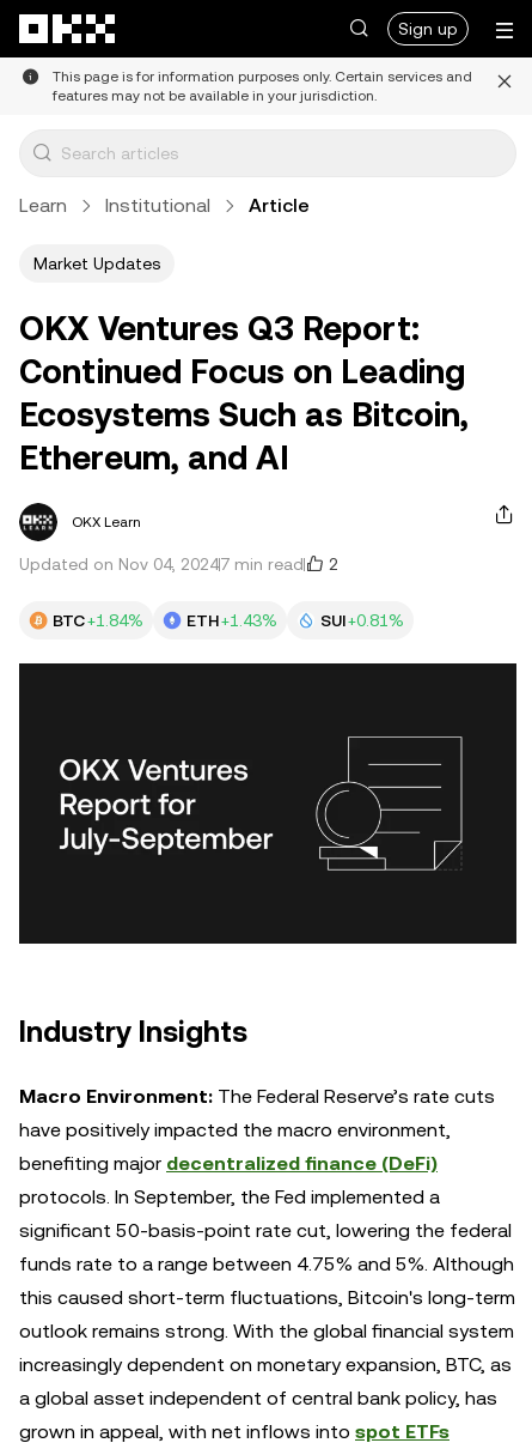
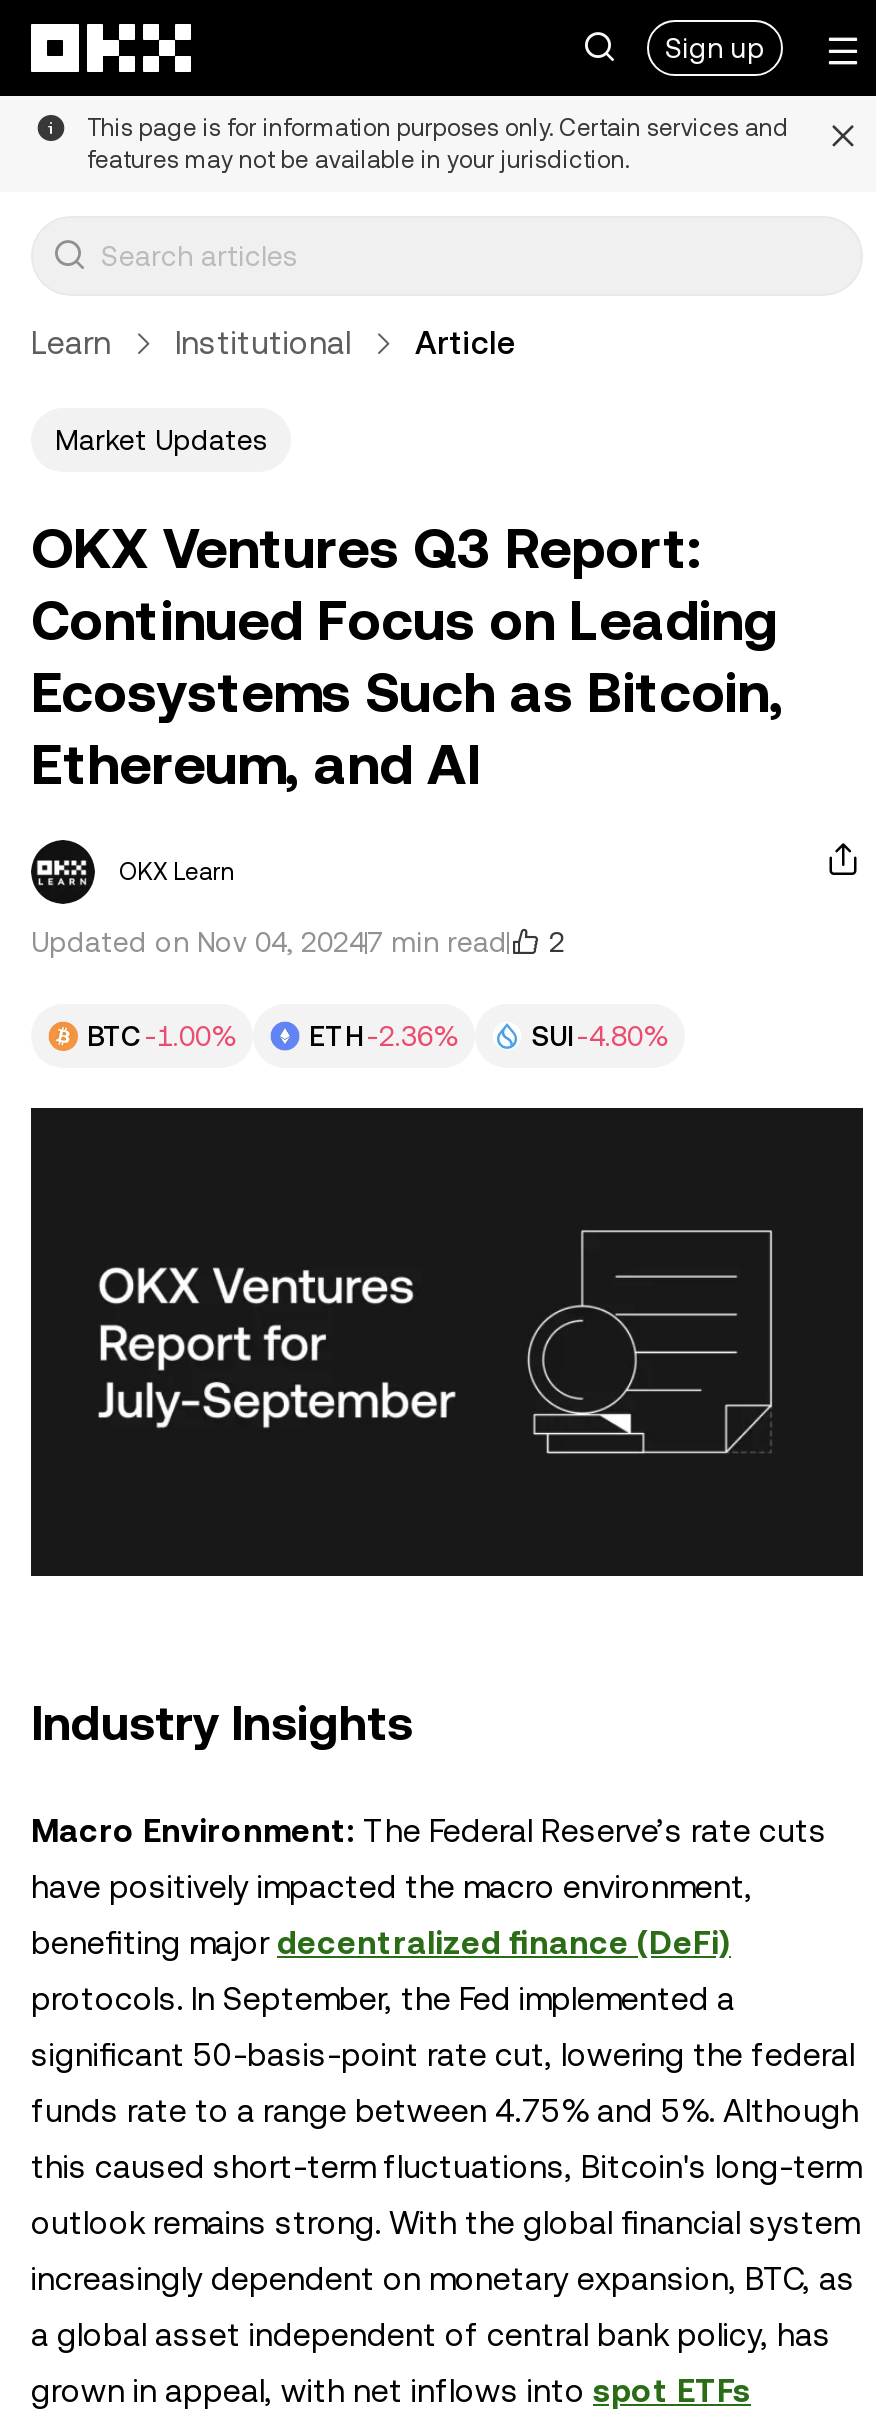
- BTC +1.84%
+ BTC -1.00%

- ETH +1.43%
+ ETH -2.36%

- SUI +0.81%
+ SUI -4.80%
